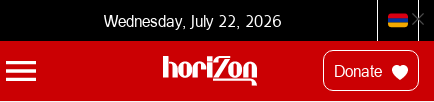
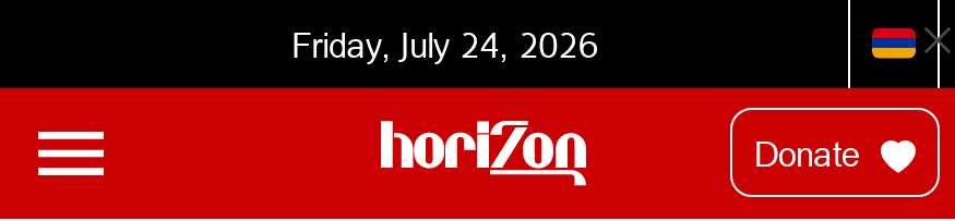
- Wednesday, July 22, 2026
+ Friday, July 24, 2026
